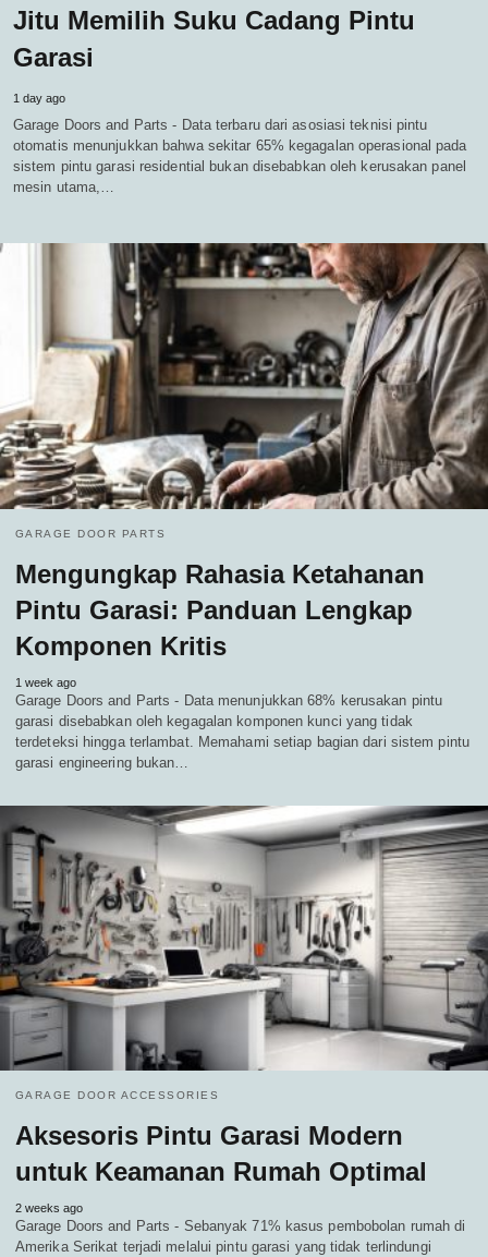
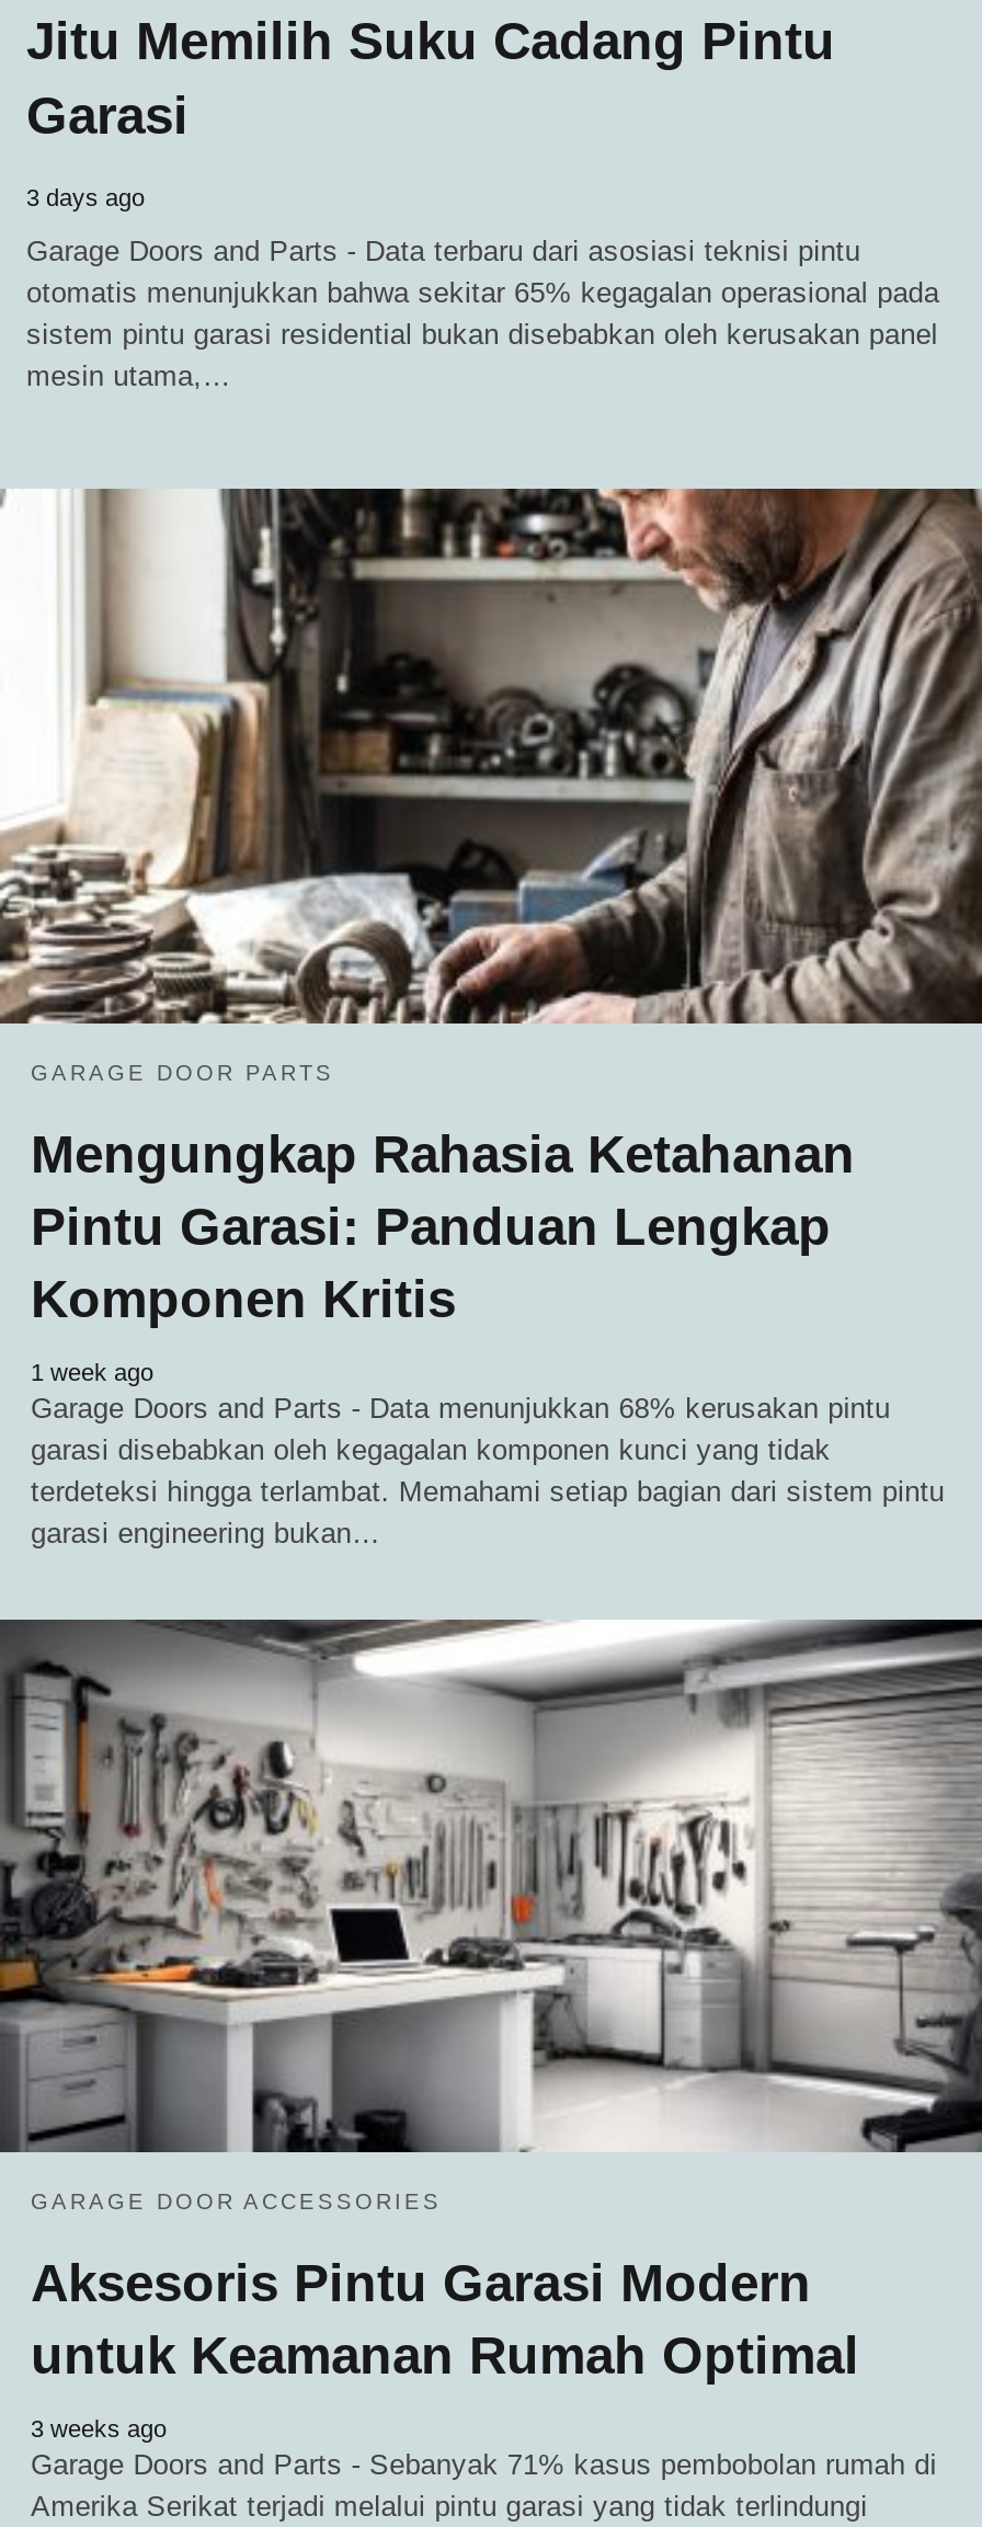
- 1 day ago
+ 3 days ago

- 2 weeks ago
+ 3 weeks ago
